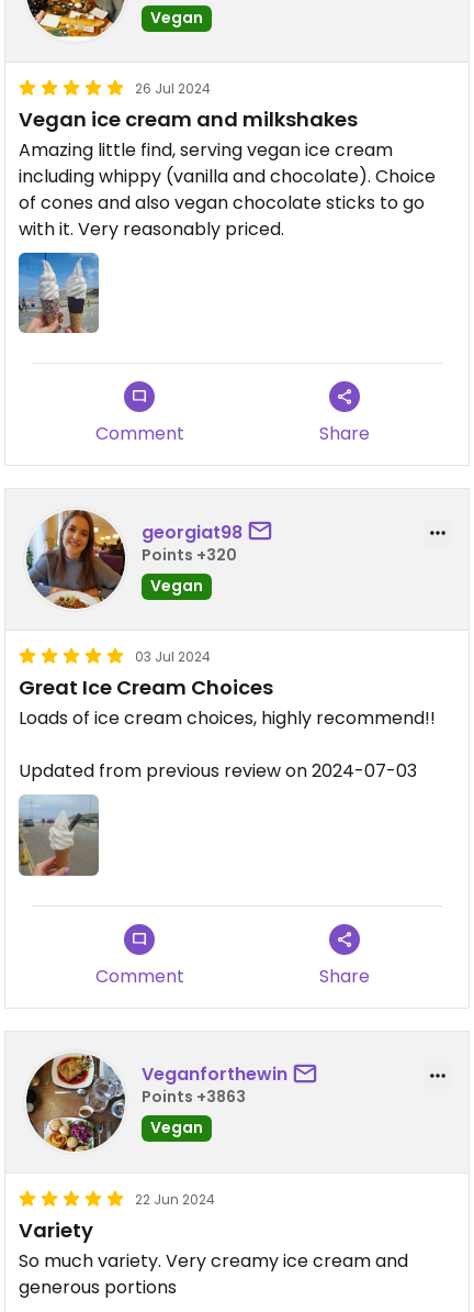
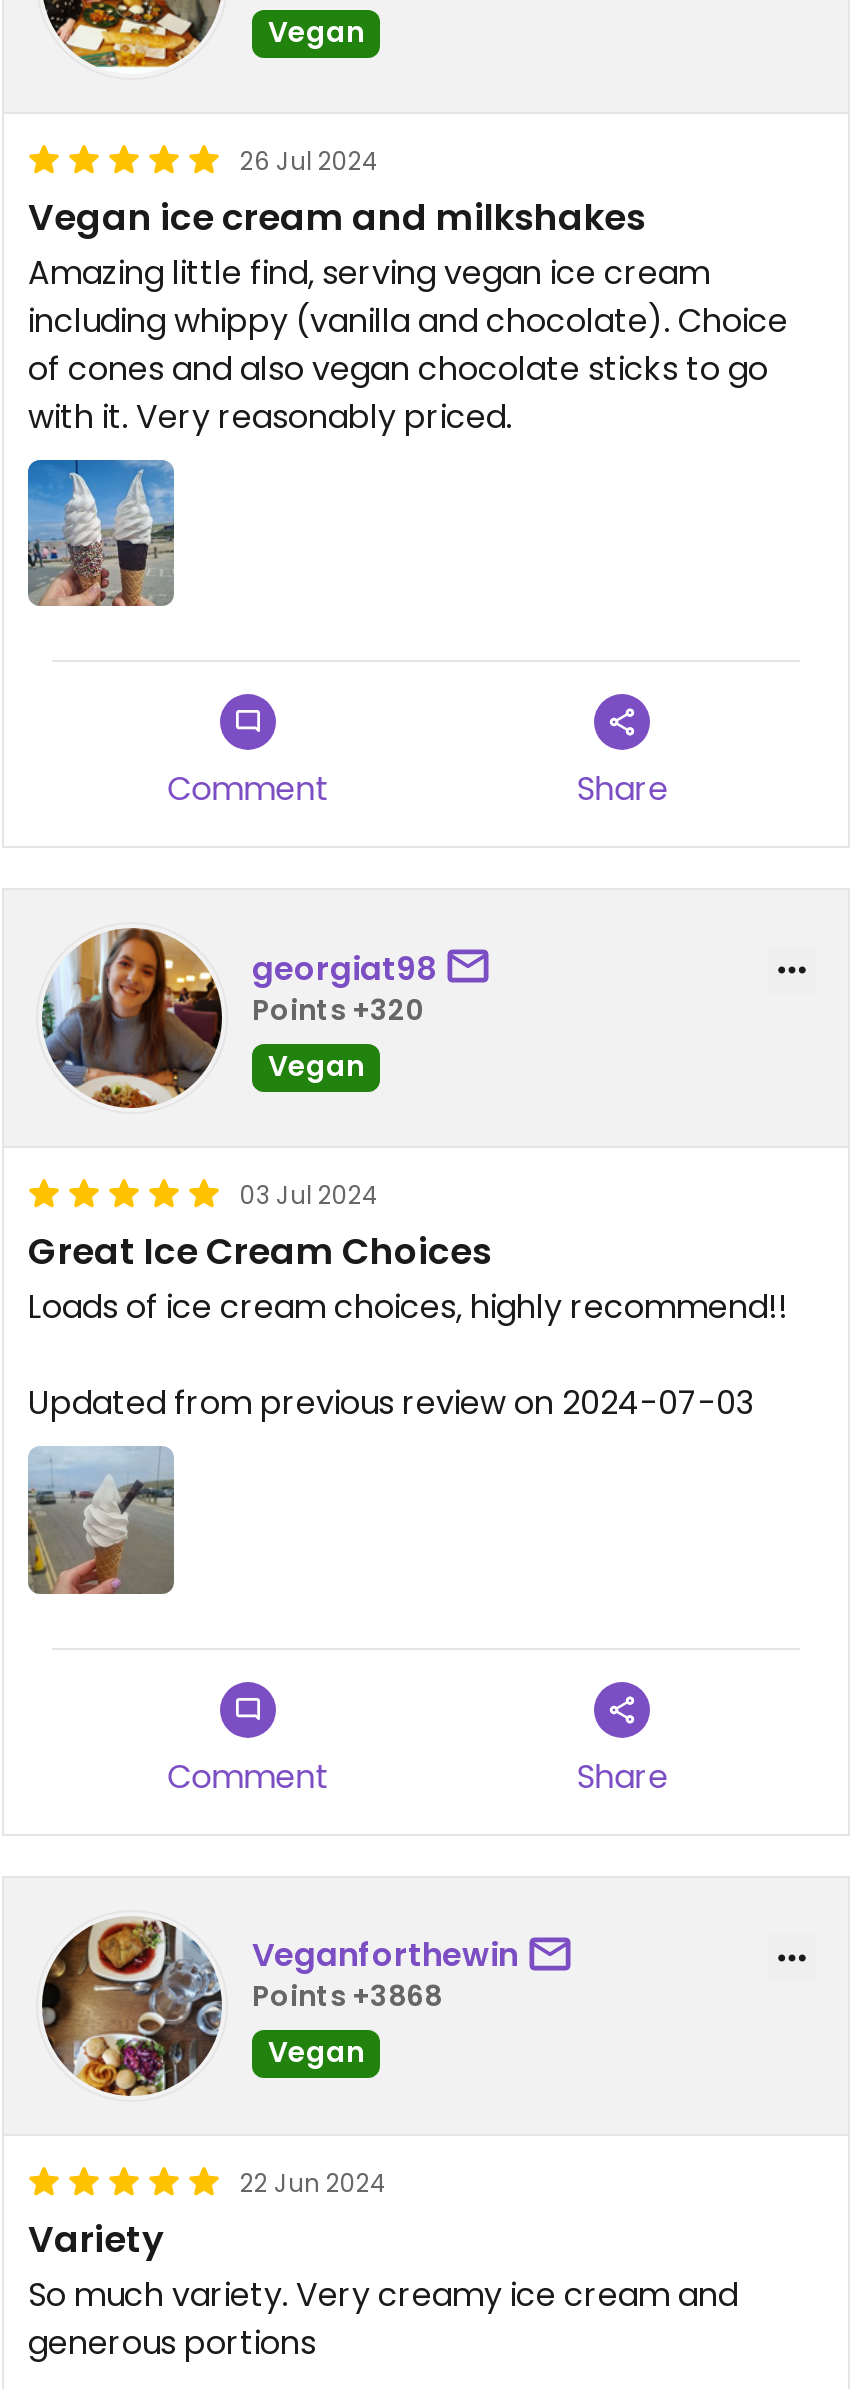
- Points +3863
+ Points +3868
